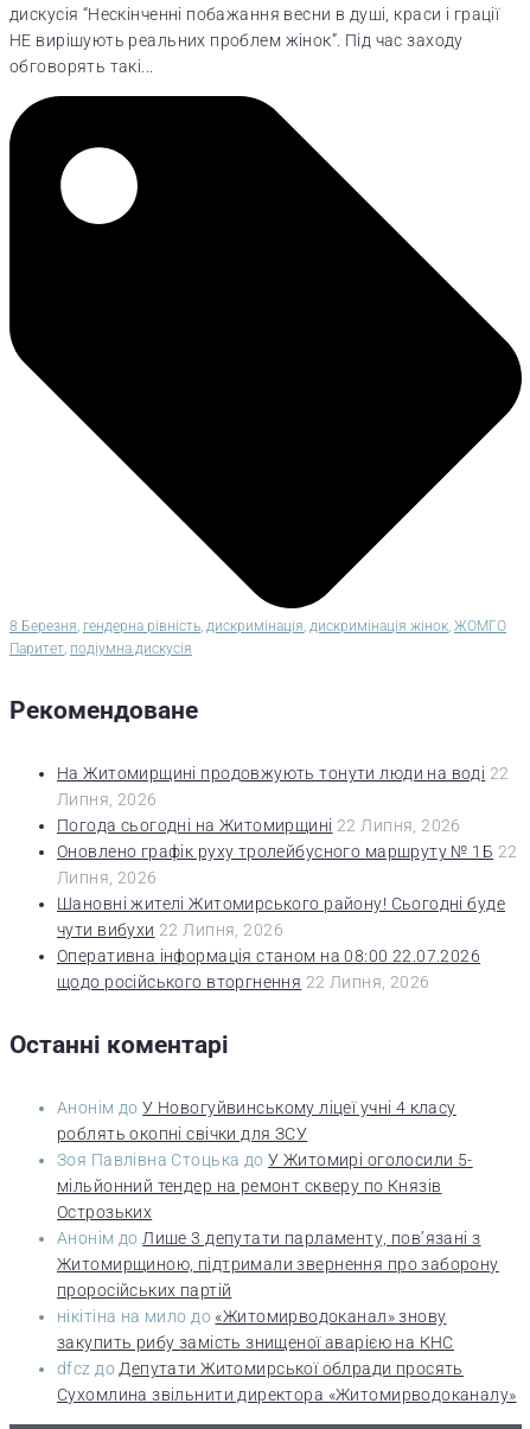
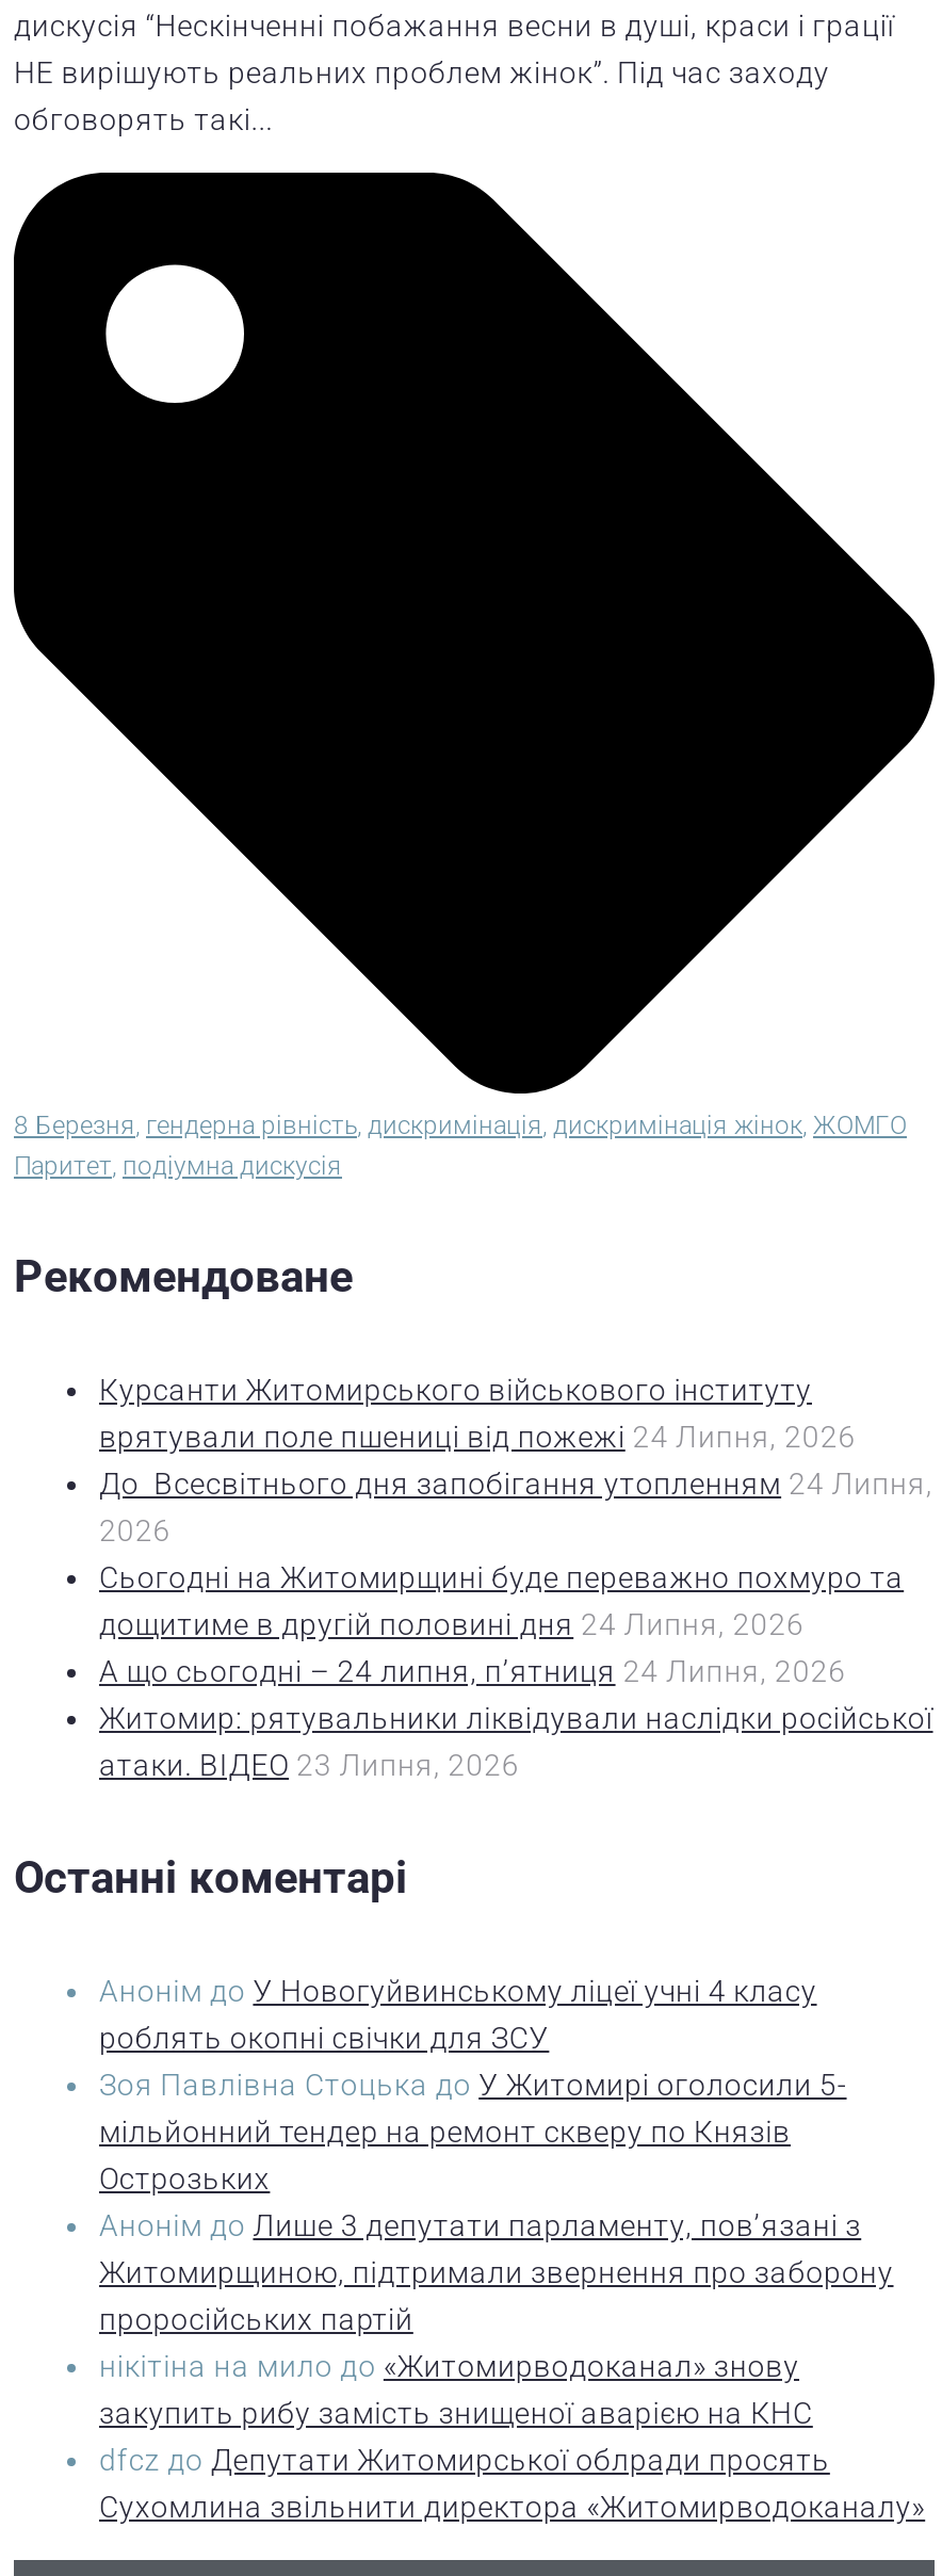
- На Житомирщині продовжують тонути люди на воді 22
- Липня, 2026
- Погода сьогодні на Житомирщині 22 Липня, 2026
- Оновлено графік руху тролейбусного маршруту № 1Б 22
- Липня, 2026
- Шановні жителі Житомирського району! Сьогодні буде
- чути вибухи 22 Липня, 2026
- Оперативна інформація станом на 08:00 22.07.2026
- щодо російського вторгнення 22 Липня, 2026
+ Курсанти Житомирського військового інституту
+ врятували поле пшениці від пожежі 24 Липня, 2026
+ До Всесвітнього дня запобігання утопленням 24 Липня,
+ 2026
+ Сьогодні на Житомирщині буде переважно похмуро та
+ дощитиме в другій половині дня 24 Липня, 2026
+ А що сьогодні – 24 липня, пʼятниця 24 Липня, 2026
+ Житомир: рятувальники ліквідували наслідки російської
+ атаки. ВІДЕО 23 Липня, 2026
